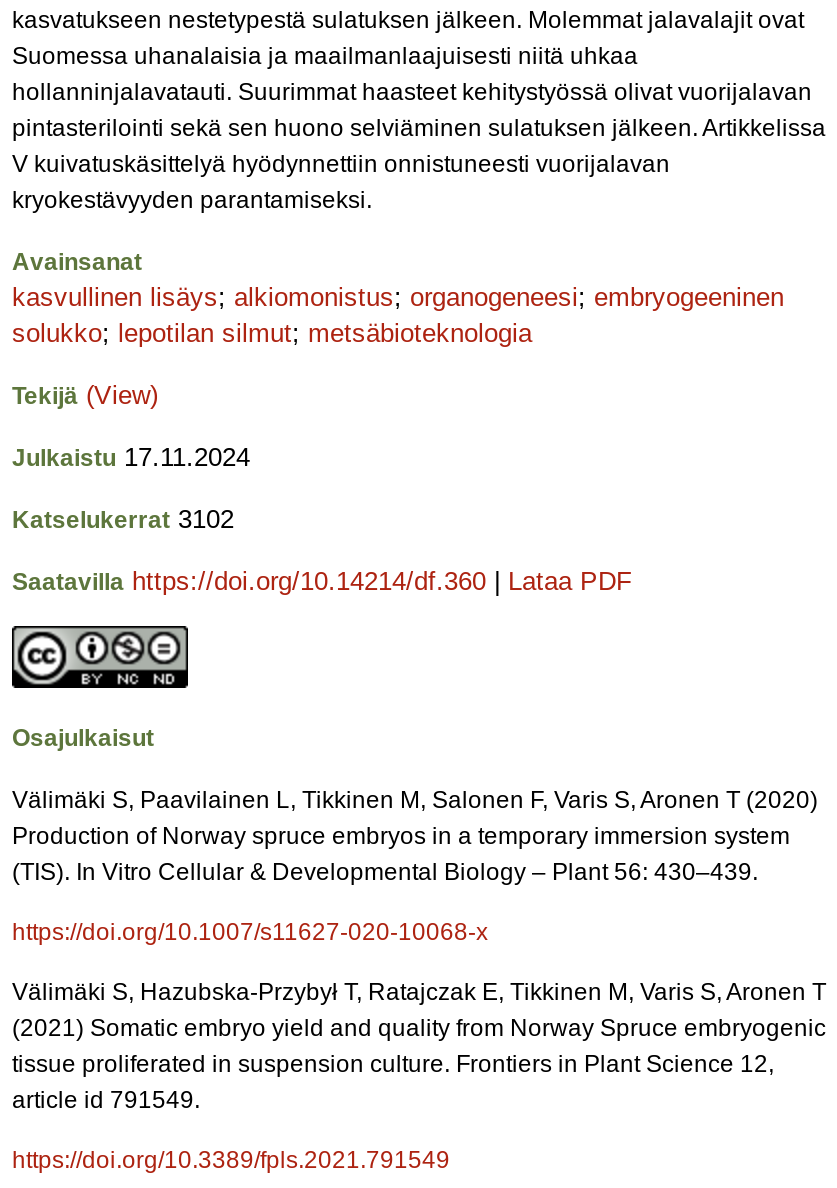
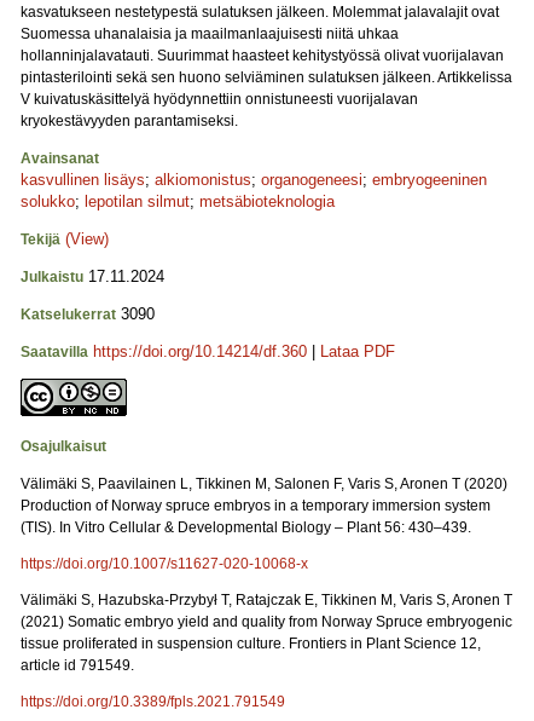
- Katselukerrat 3102
+ Katselukerrat 3090
